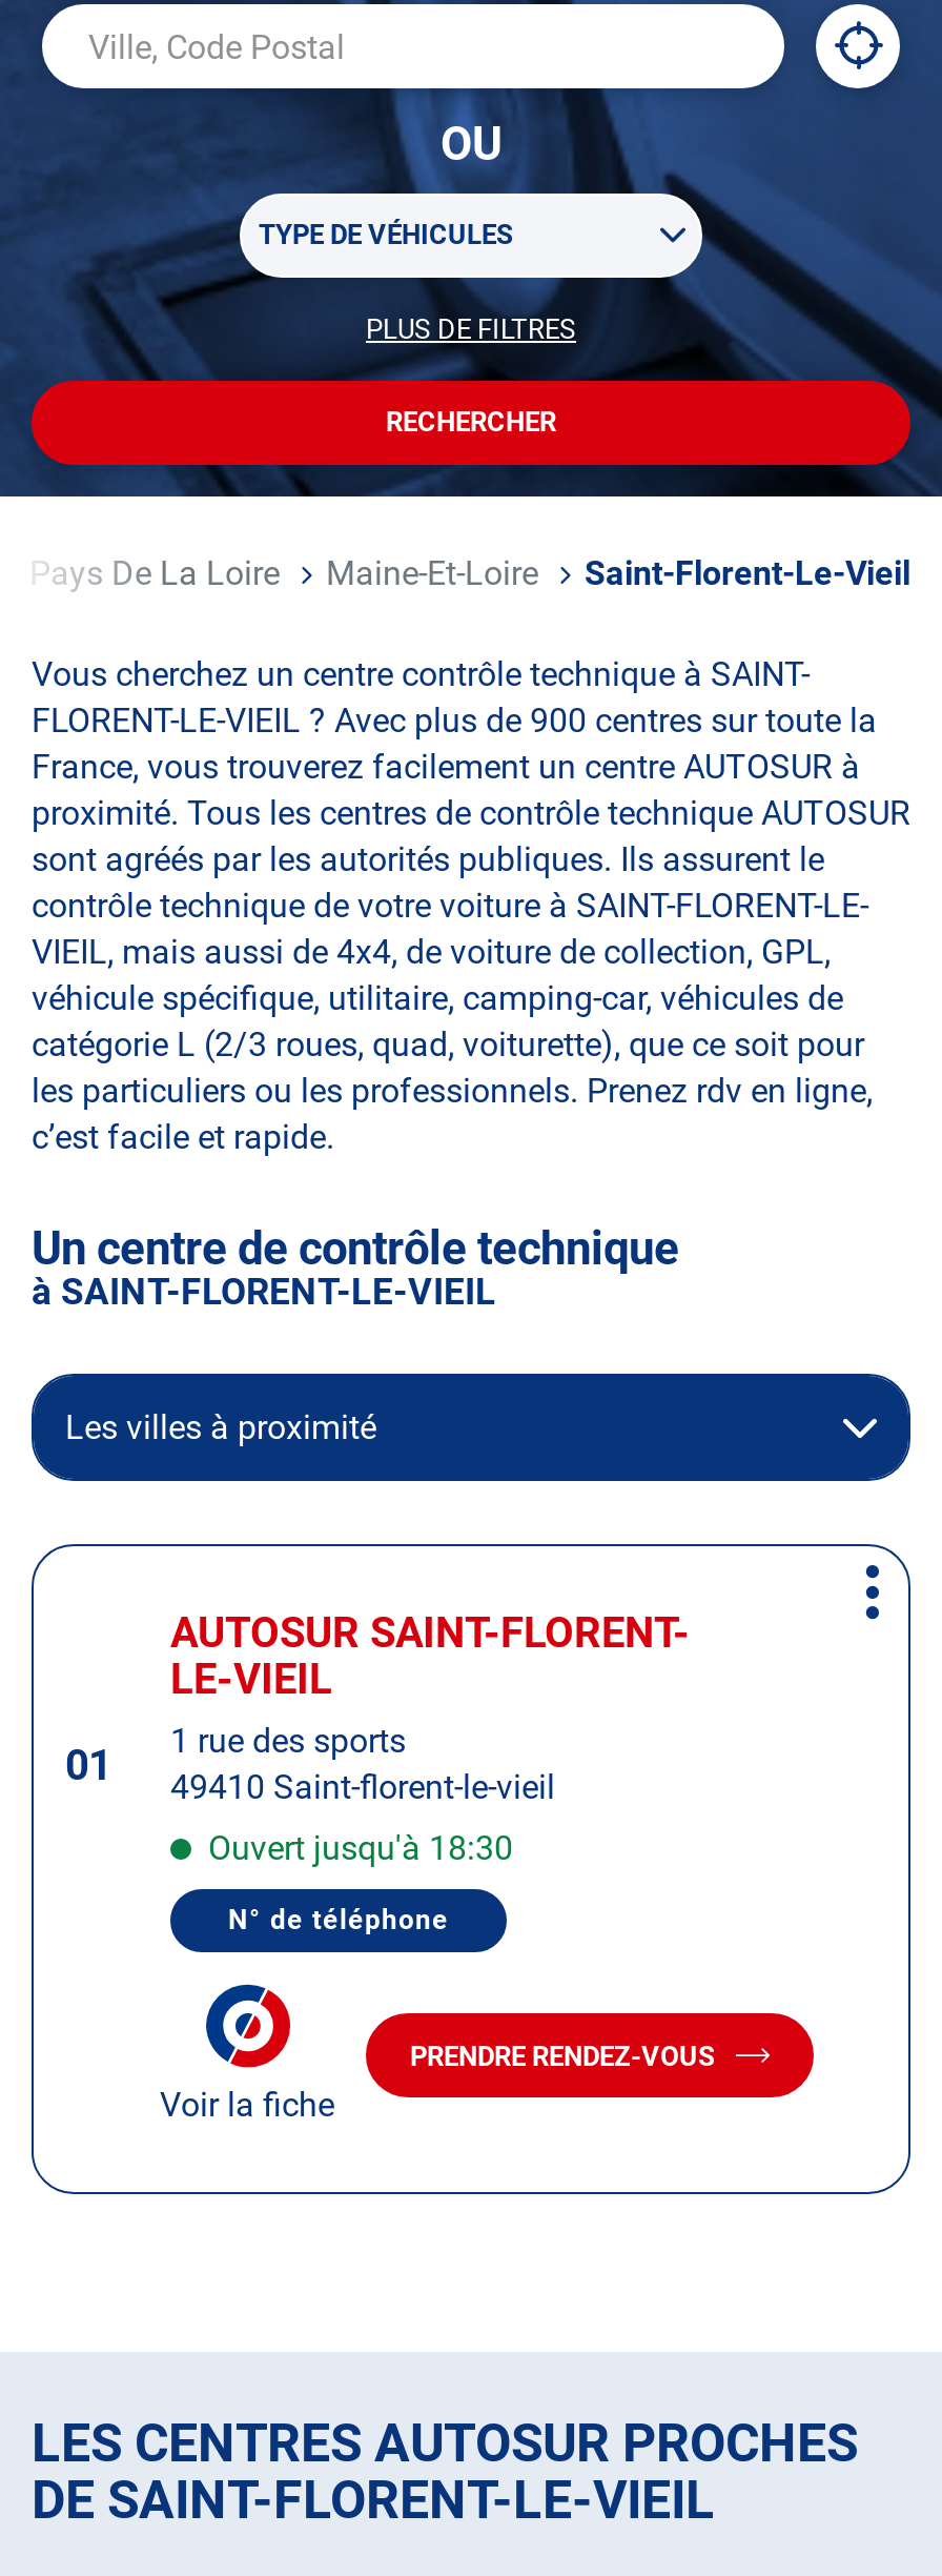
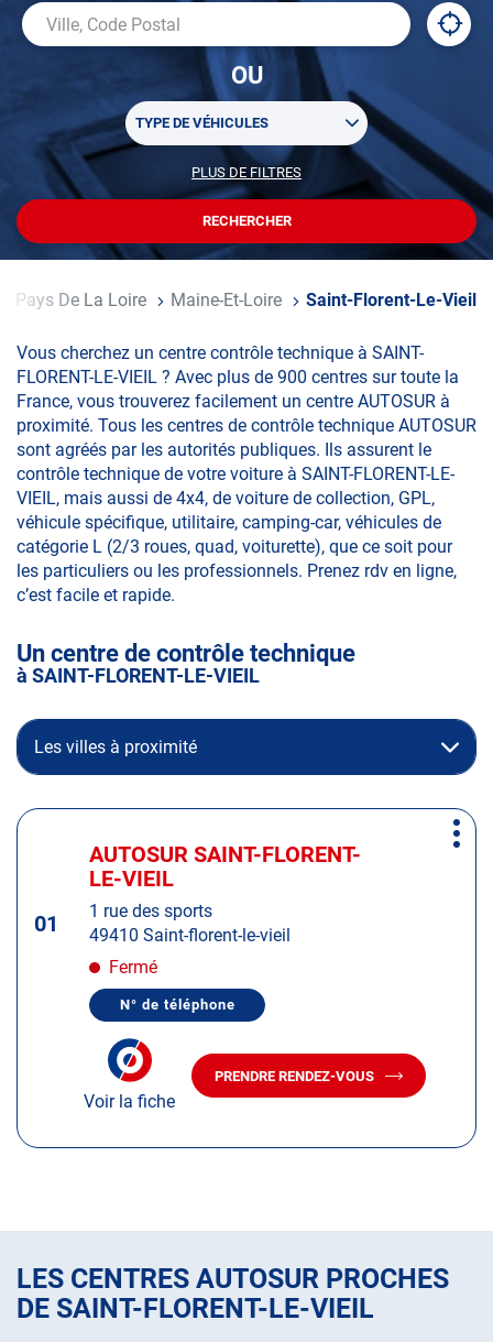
- Ouvert jusqu'à 18:30
+ Fermé
